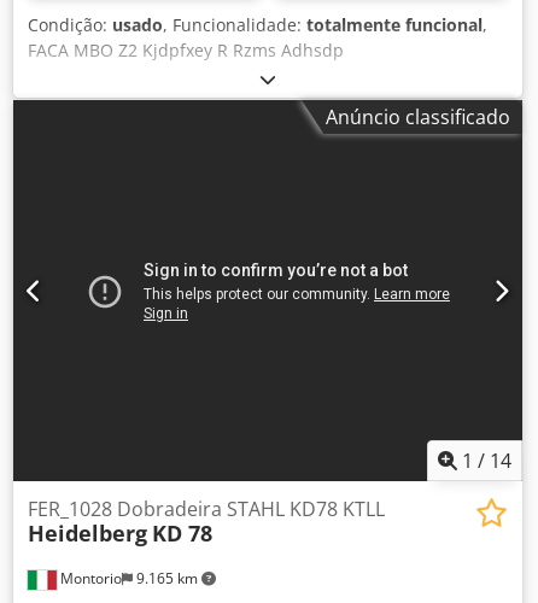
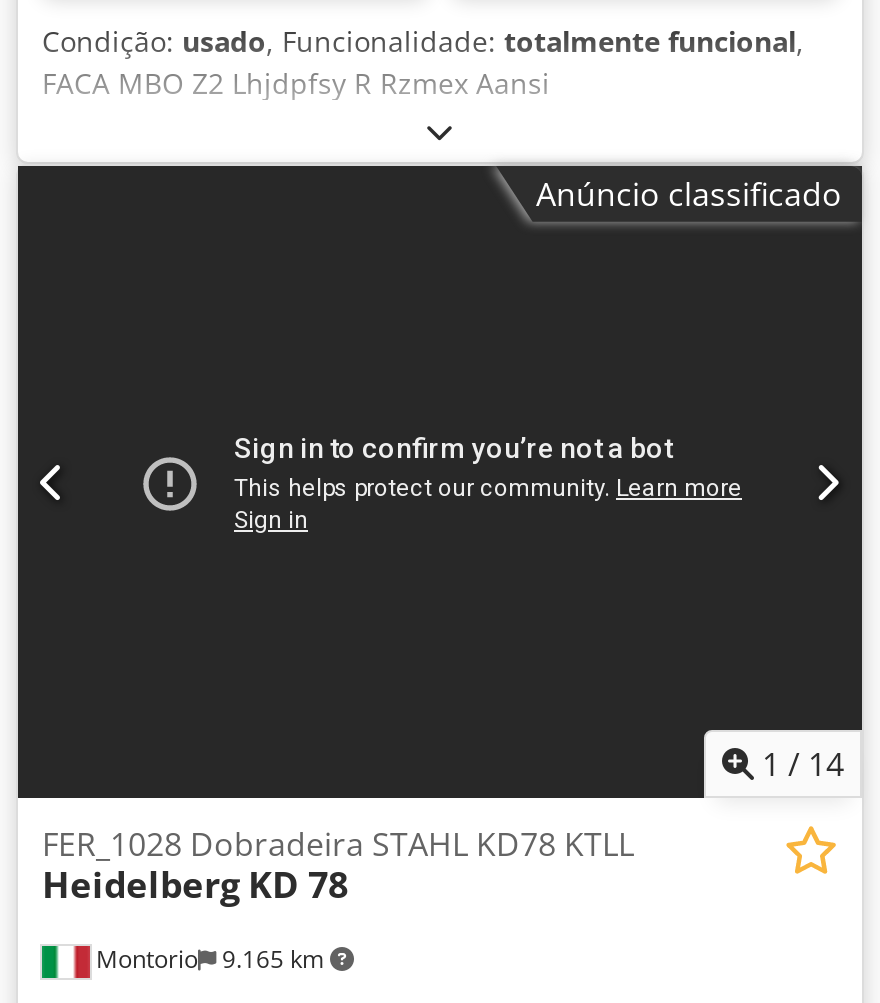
- FACA MBO Z2 Kjdpfxey R Rzms Adhsdp
+ FACA MBO Z2 Lhjdpfsy R Rzmex Aansi
